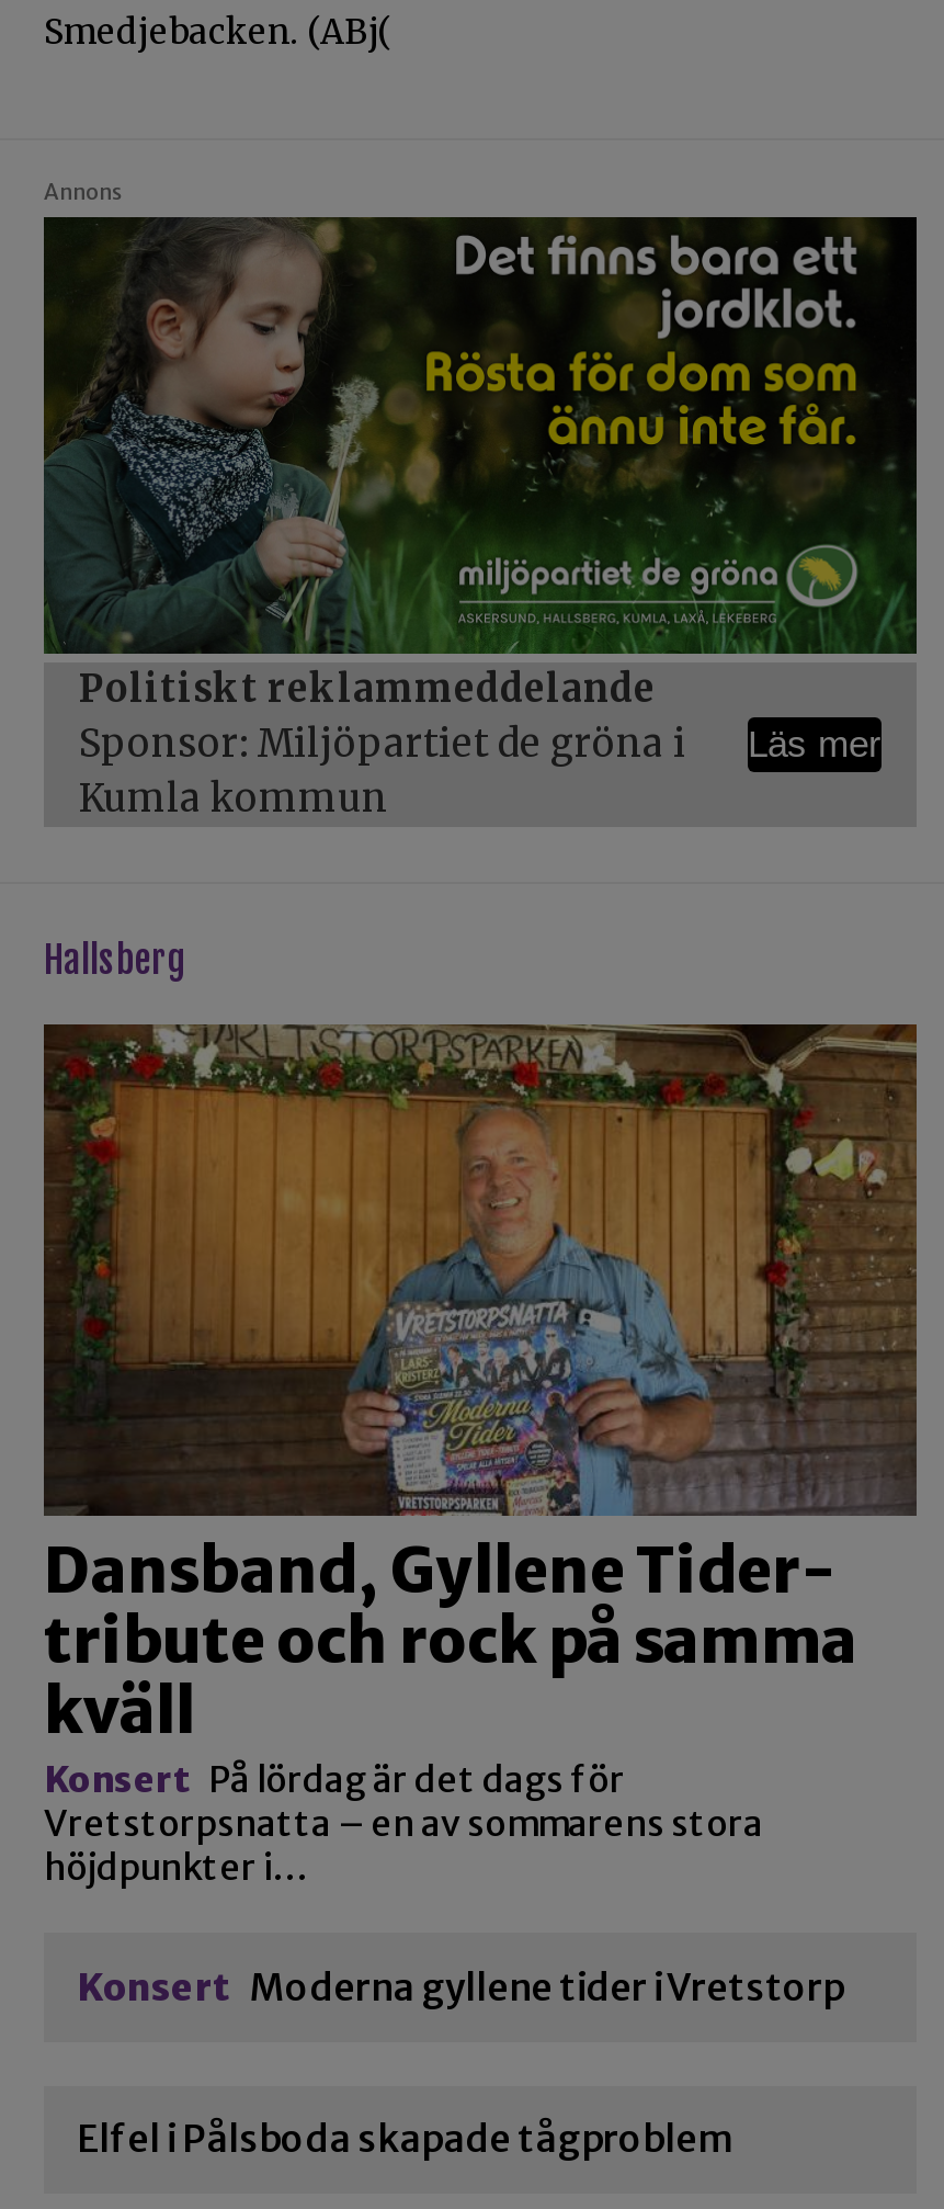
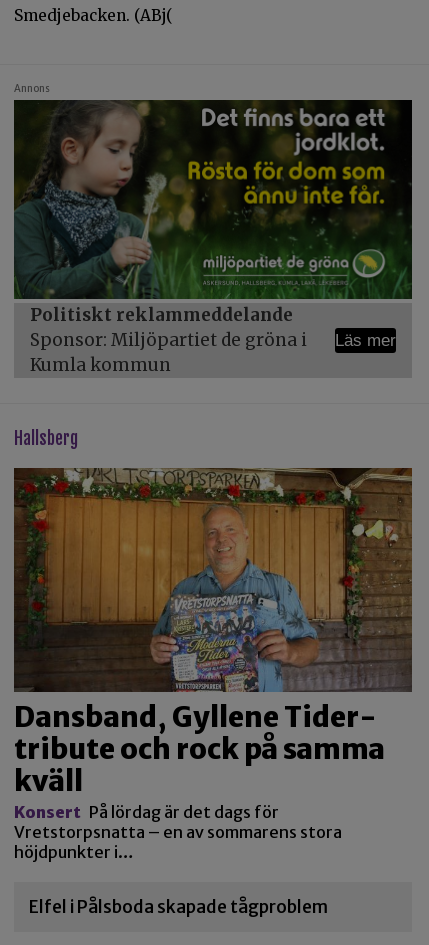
- Konsert Moderna gyllene tider i Vretstorp
